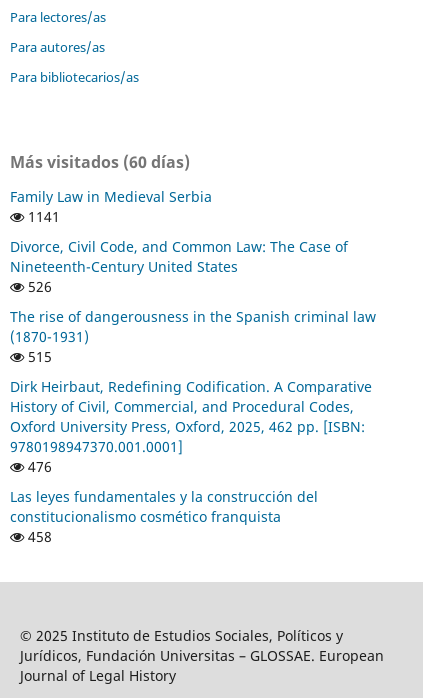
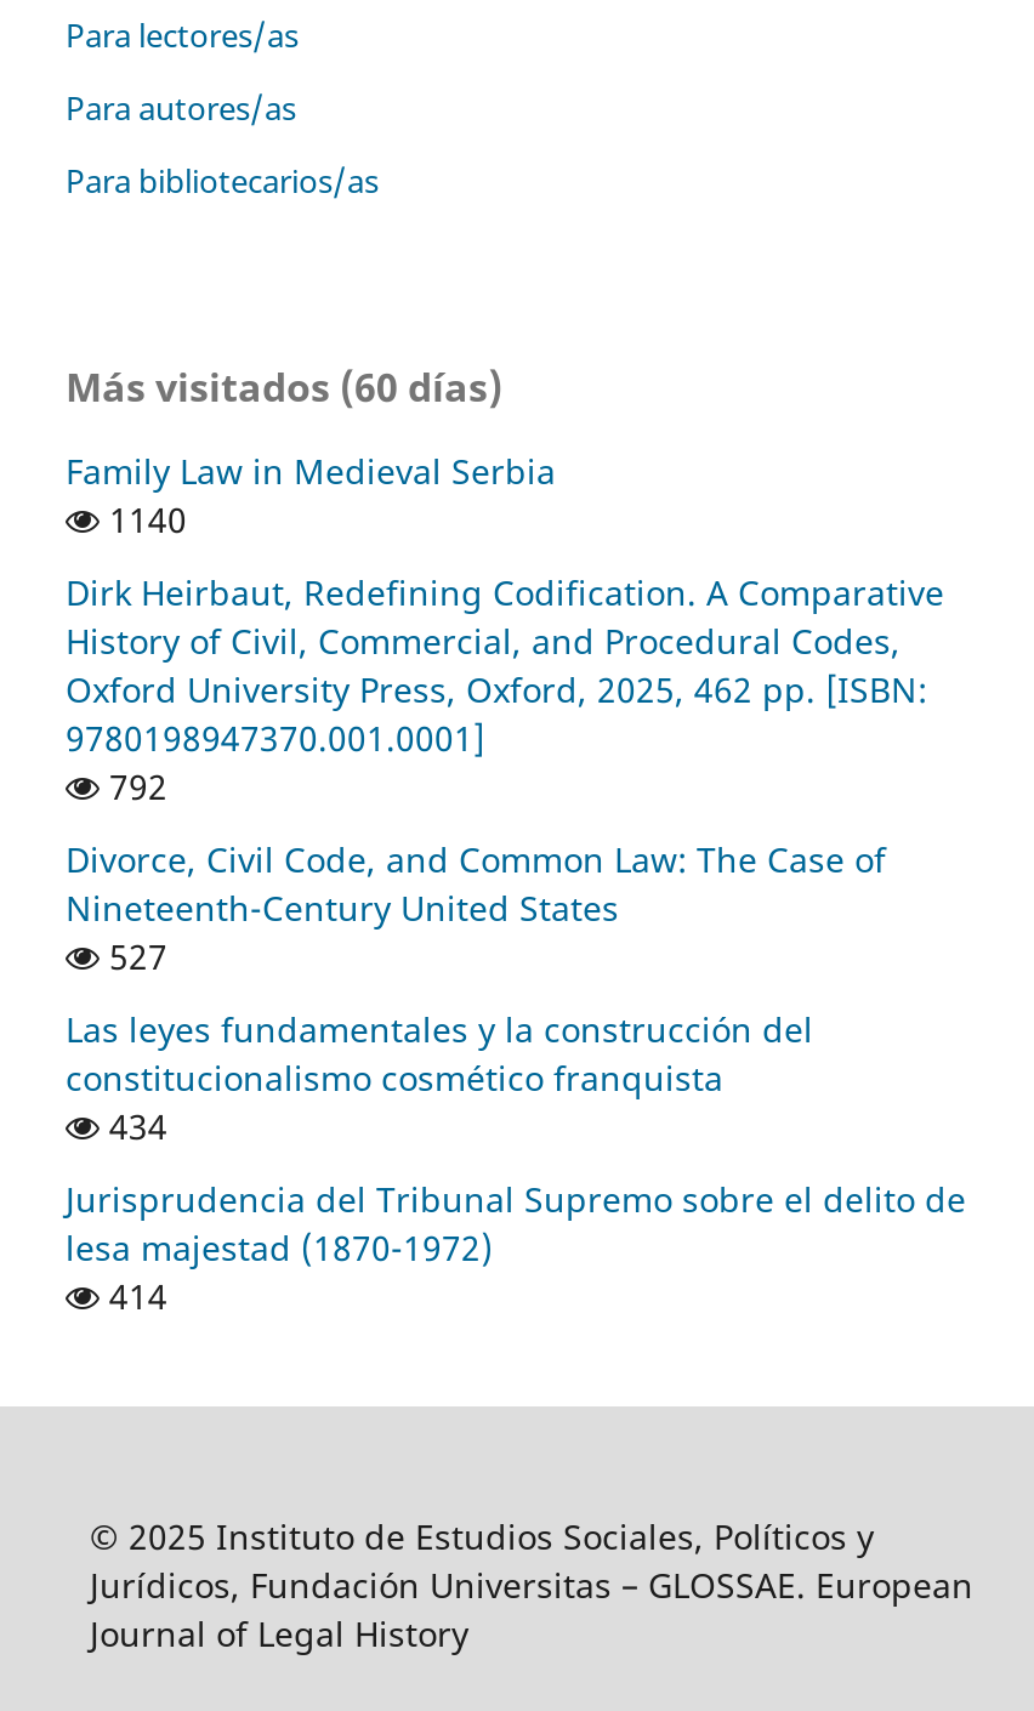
- 1141
- 526
- The rise of dangerousness in the Spanish criminal law
- (1870-1931)
- 515
+ 1140

moved down: Divorce, Civil Code, and Common Law: The Case of | Nineteenth-Century United States

moved up: Dirk Heirbaut, Redefining Codification. A Comparative | History of Civil, Commercial, and Procedural Codes, | Oxford University Press, Oxford, 2025, 462 pp. [ISBN: | 9780198947370.001.0001]

- 476
+ 792
+ 527

moved up: Las leyes fundamentales y la construcción del | constitucionalismo cosmético franquista

- 458
+ 434
+ Jurisprudencia del Tribunal Supremo sobre el delito de
+ lesa majestad (1870-1972)
+ 414
